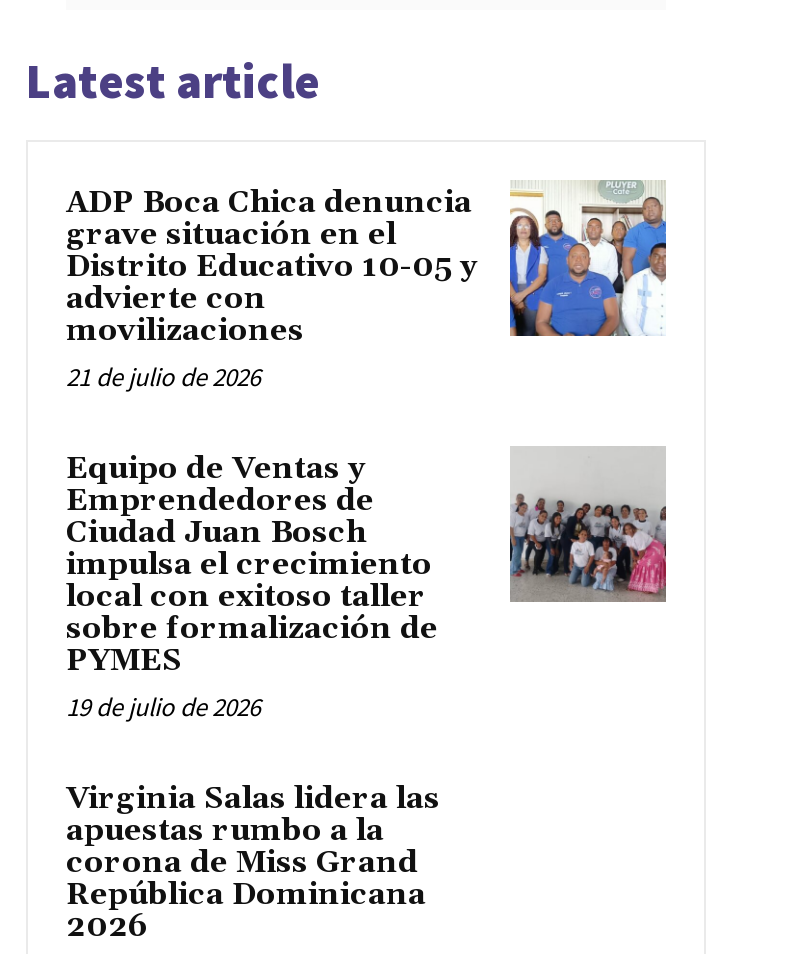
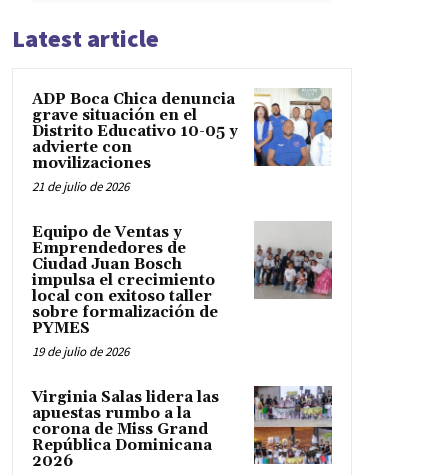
+ [image]
